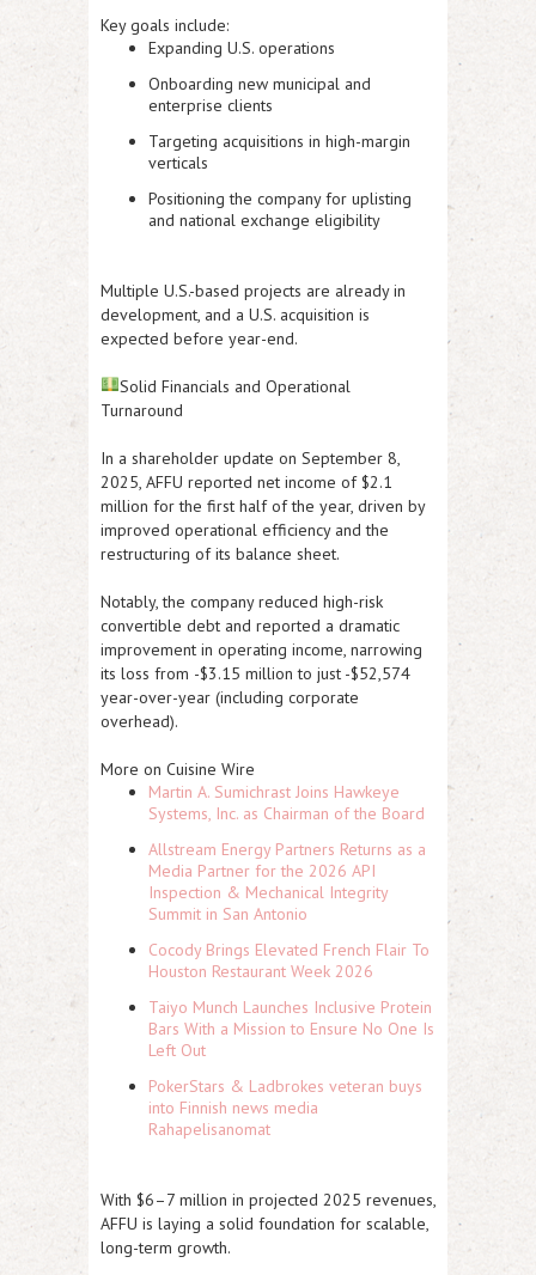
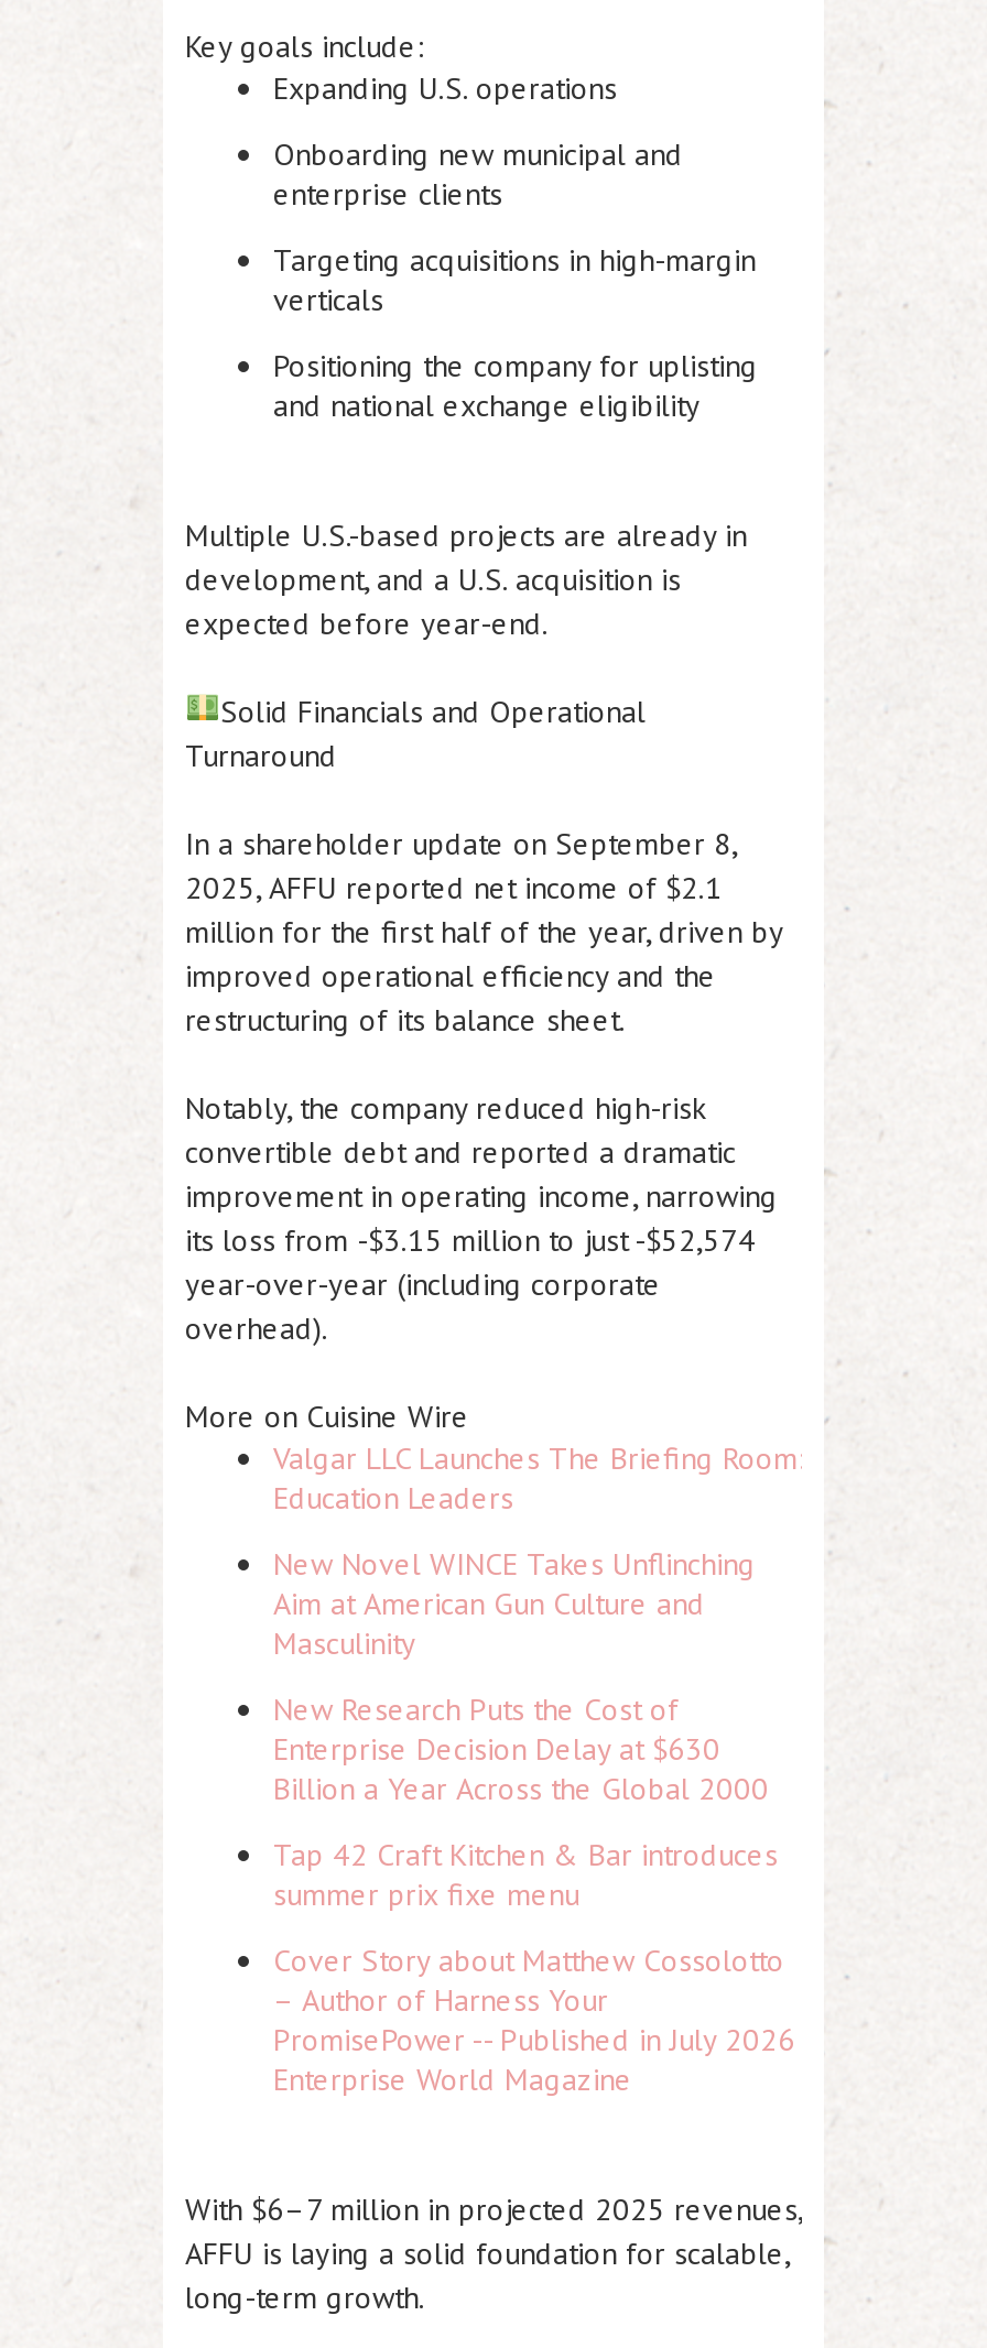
- Martin A. Sumichrast Joins Hawkeye
- Systems, Inc. as Chairman of the Board
+ Valgar LLC Launches The Briefing Room:
+ Education Leaders

- Allstream Energy Partners Returns as a
- Media Partner for the 2026 API
- Inspection & Mechanical Integrity
- Summit in San Antonio
+ New Novel WINCE Takes Unflinching
+ Aim at American Gun Culture and
+ Masculinity

- Cocody Brings Elevated French Flair To
- Houston Restaurant Week 2026
+ New Research Puts the Cost of
+ Enterprise Decision Delay at $630
+ Billion a Year Across the Global 2000

- Taiyo Munch Launches Inclusive Protein
- Bars With a Mission to Ensure No One Is
- Left Out
+ Tap 42 Craft Kitchen & Bar introduces
+ summer prix fixe menu

- PokerStars & Ladbrokes veteran buys
- into Finnish news media
- Rahapelisanomat
+ Cover Story about Matthew Cossolotto
+ – Author of Harness Your
+ PromisePower -- Published in July 2026
+ Enterprise World Magazine
